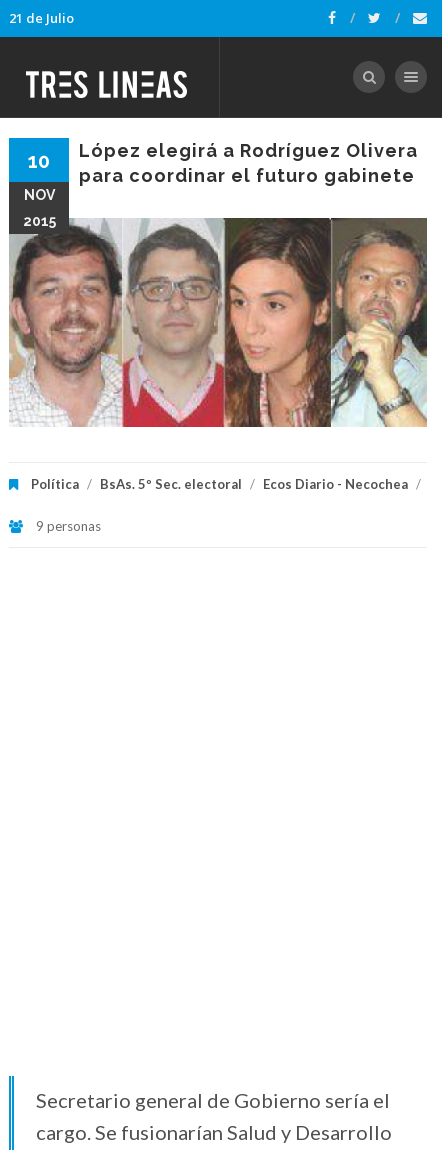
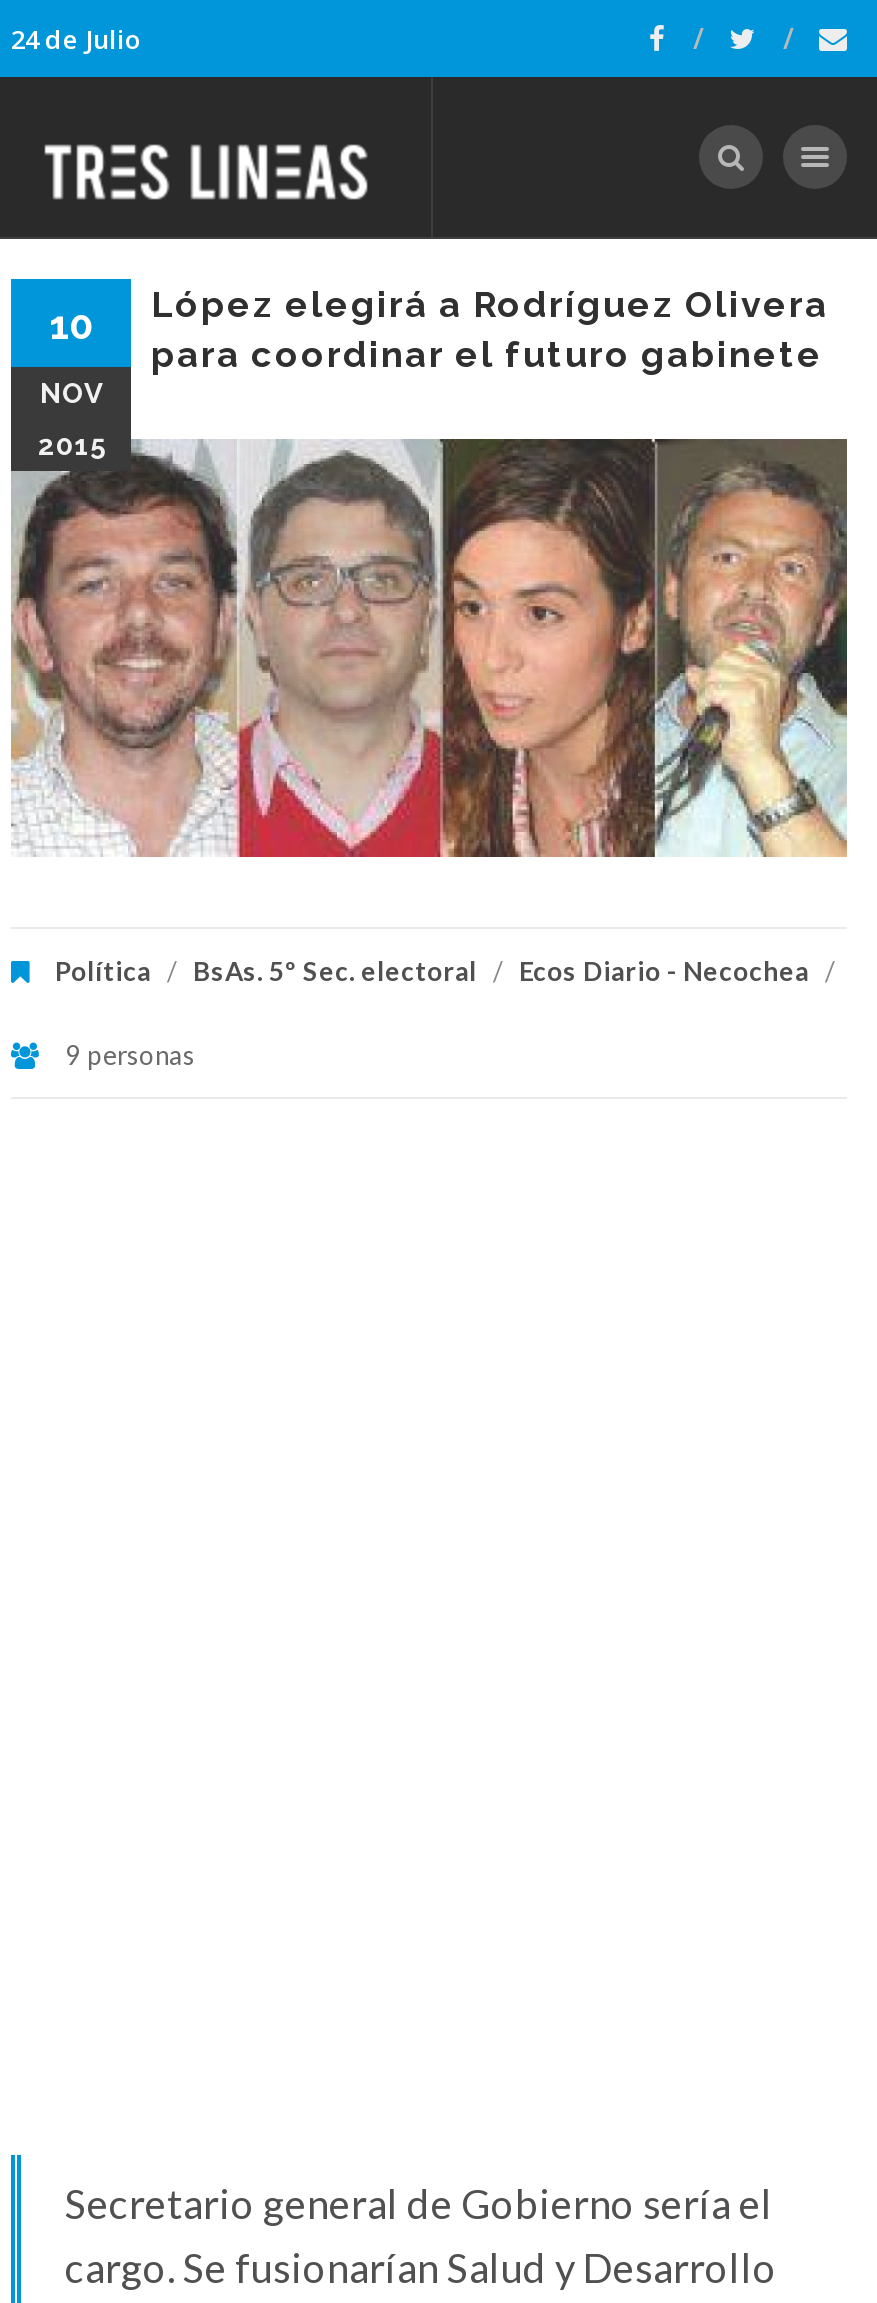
- 21 de Julio
+ 24 de Julio
